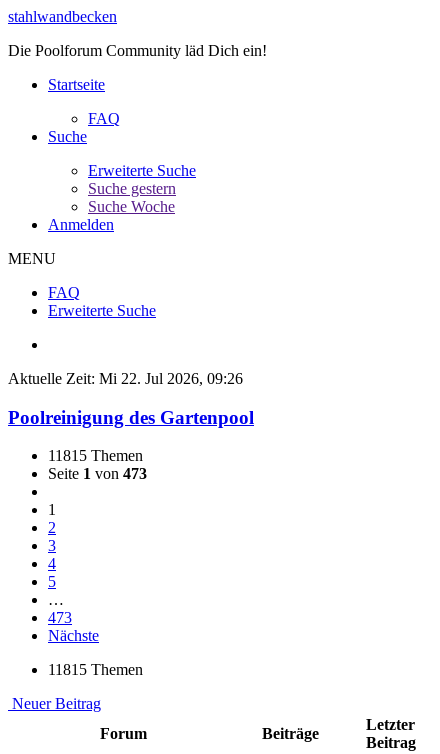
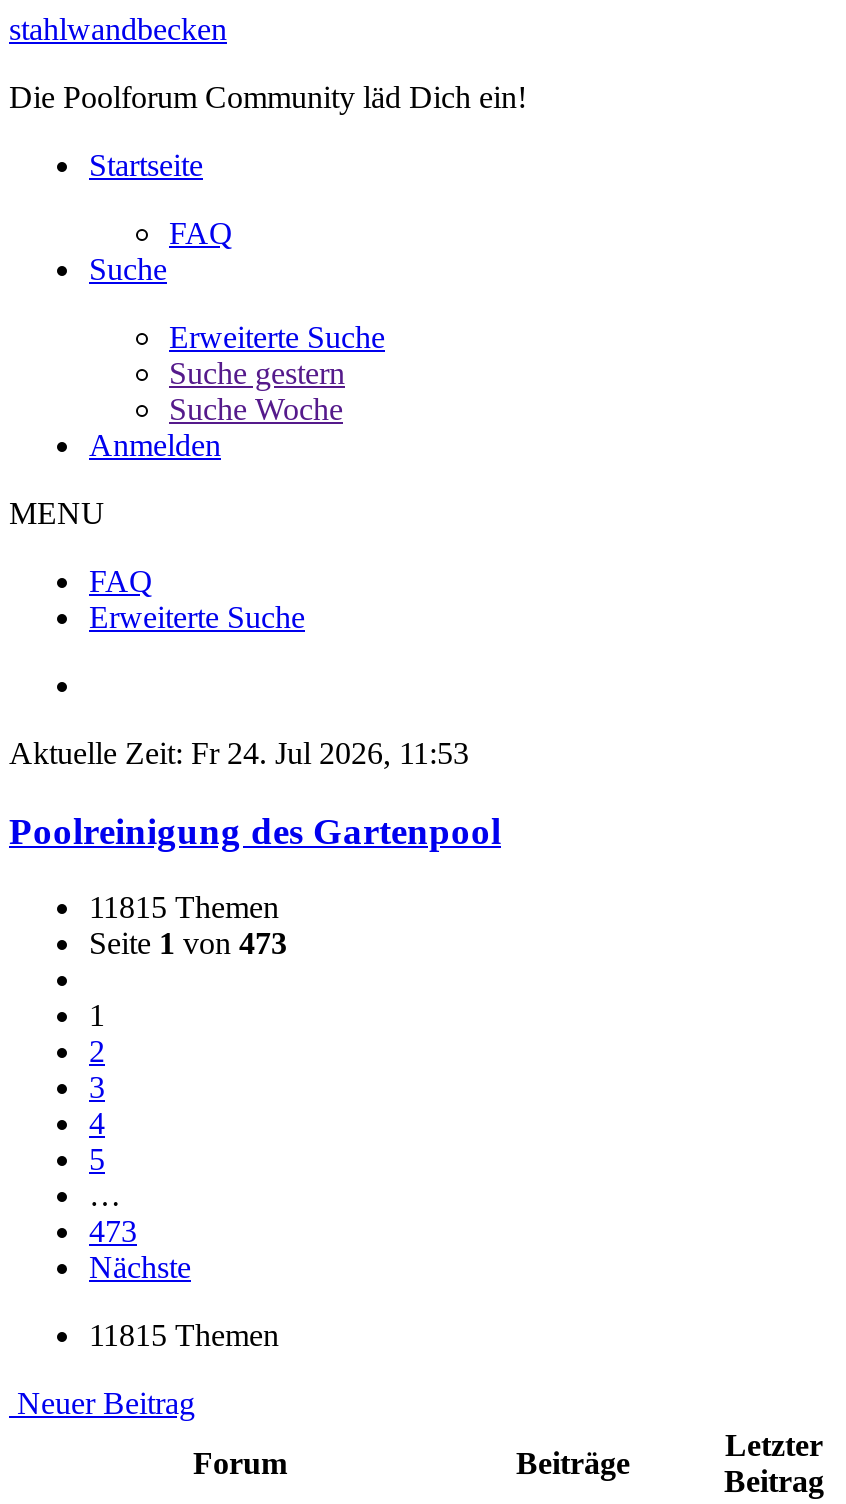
- Aktuelle Zeit: Mi 22. Jul 2026, 09:26
+ Aktuelle Zeit: Fr 24. Jul 2026, 11:53
